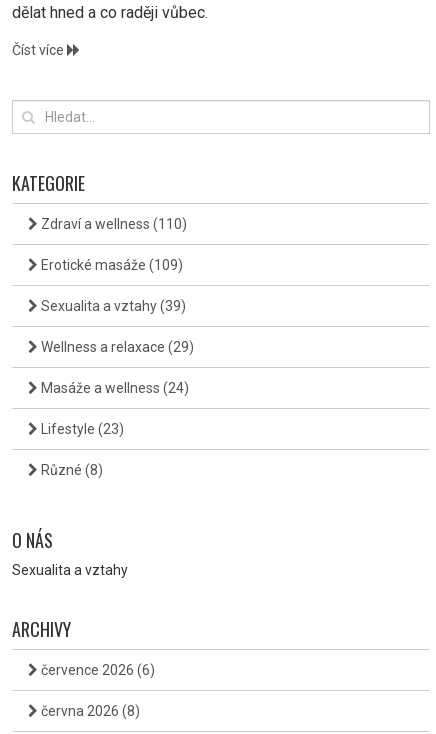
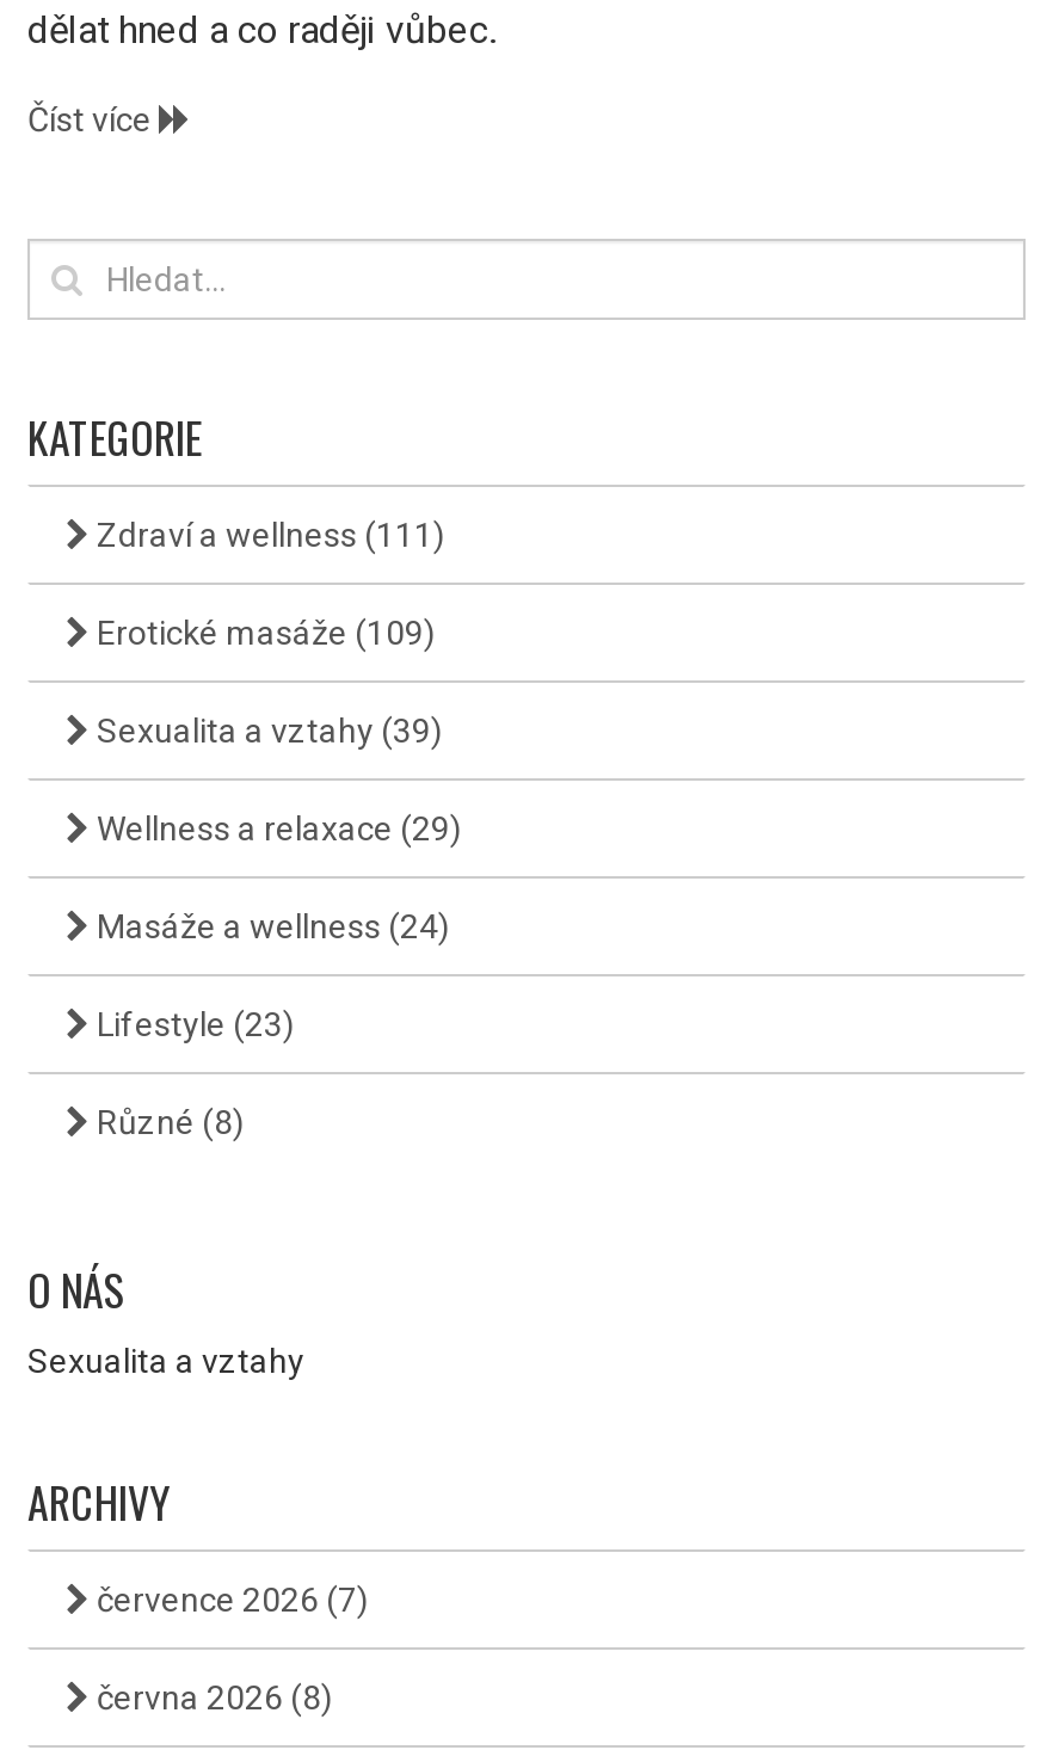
- Zdraví a wellness (110)
+ Zdraví a wellness (111)

- července 2026 (6)
+ července 2026 (7)
